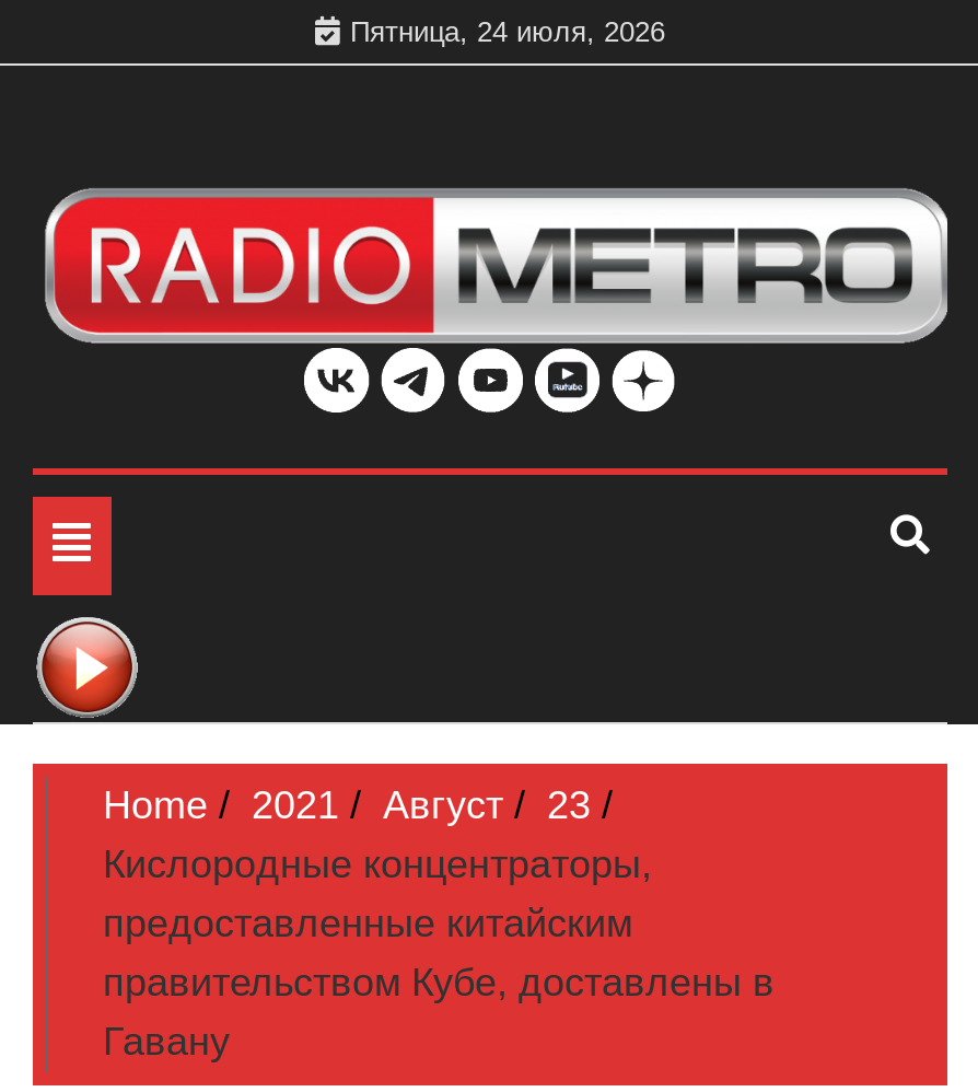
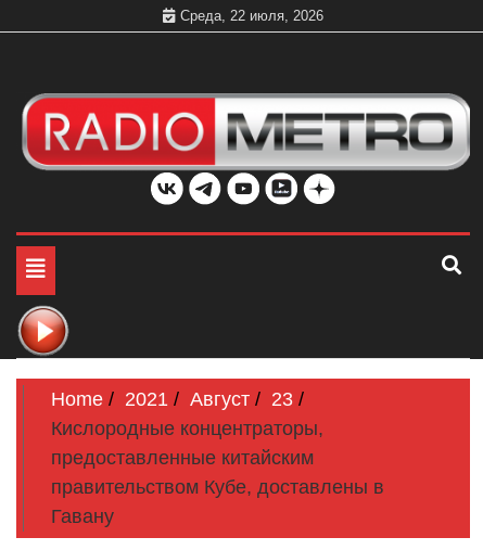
- Пятница, 24 июля, 2026
+ Среда, 22 июля, 2026
